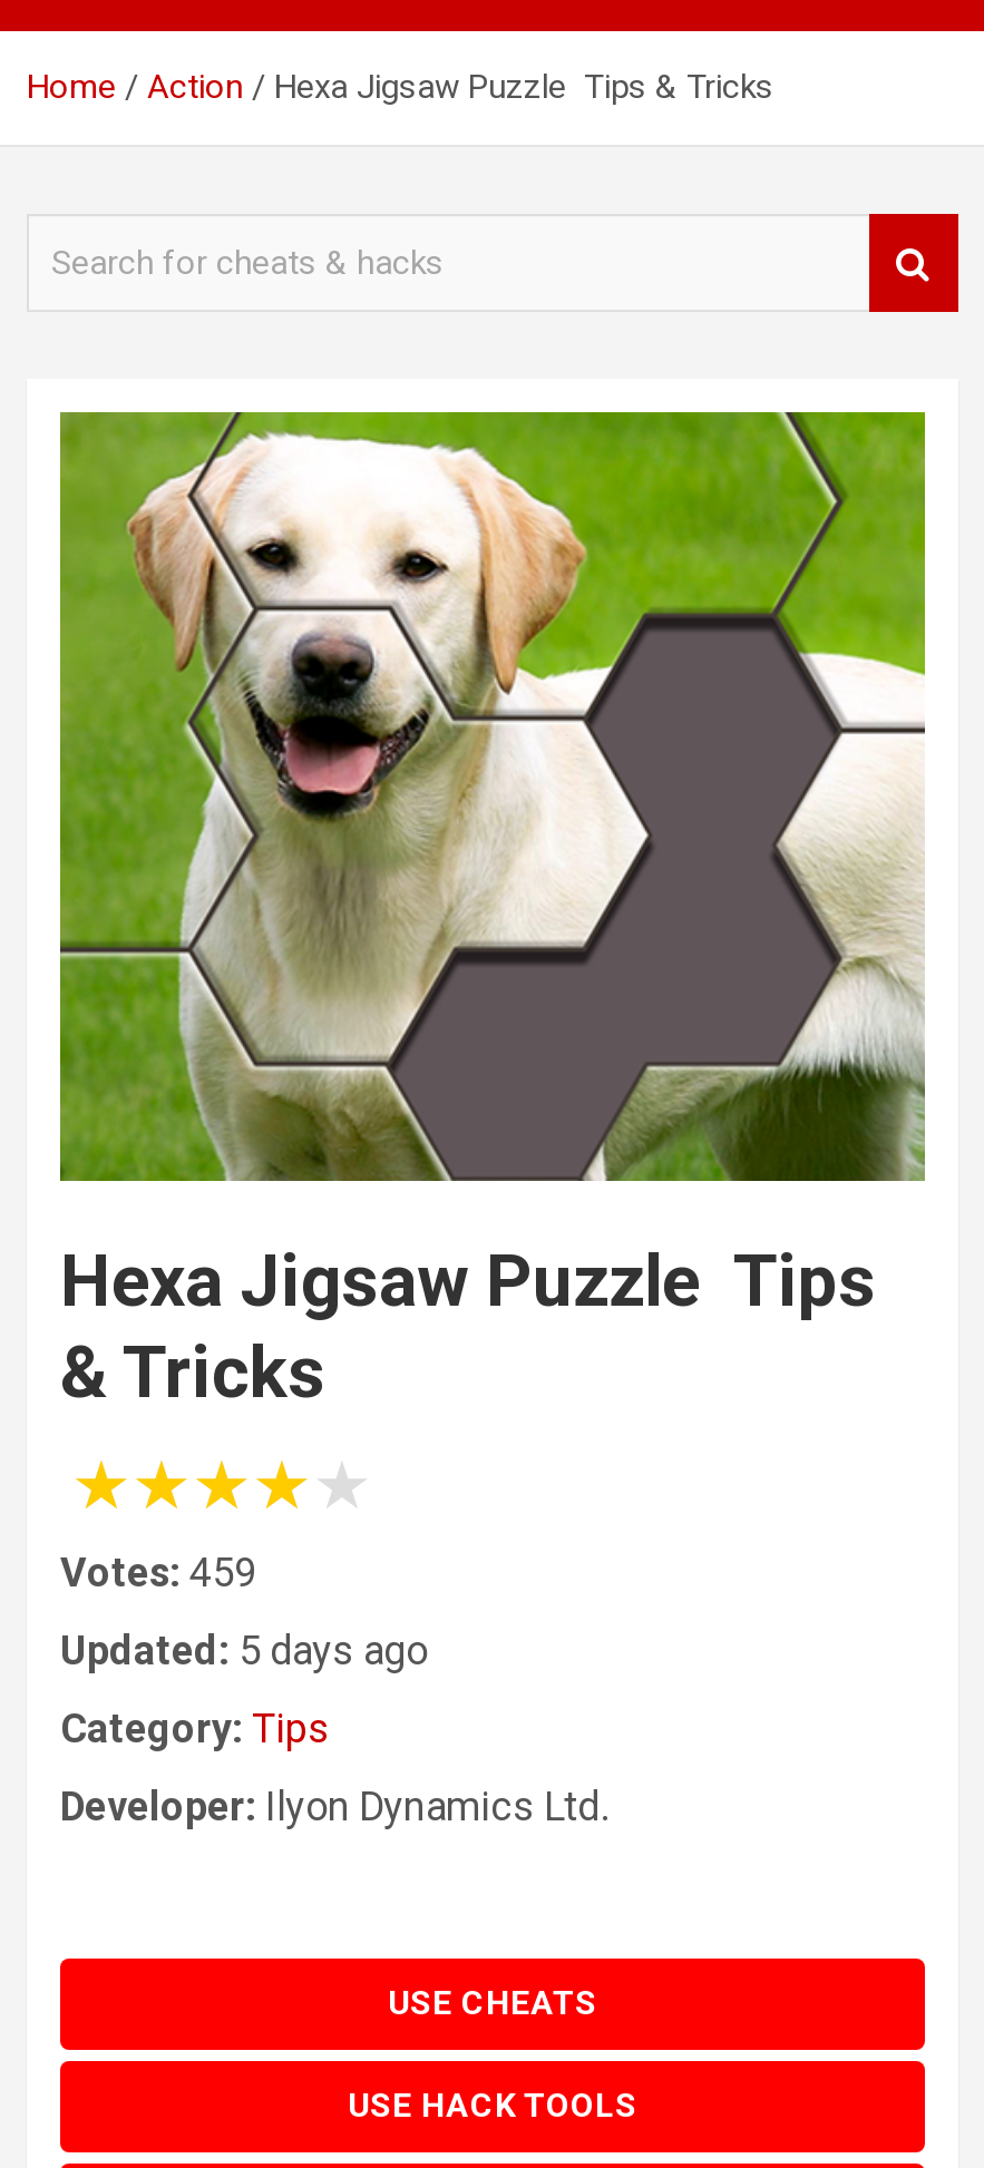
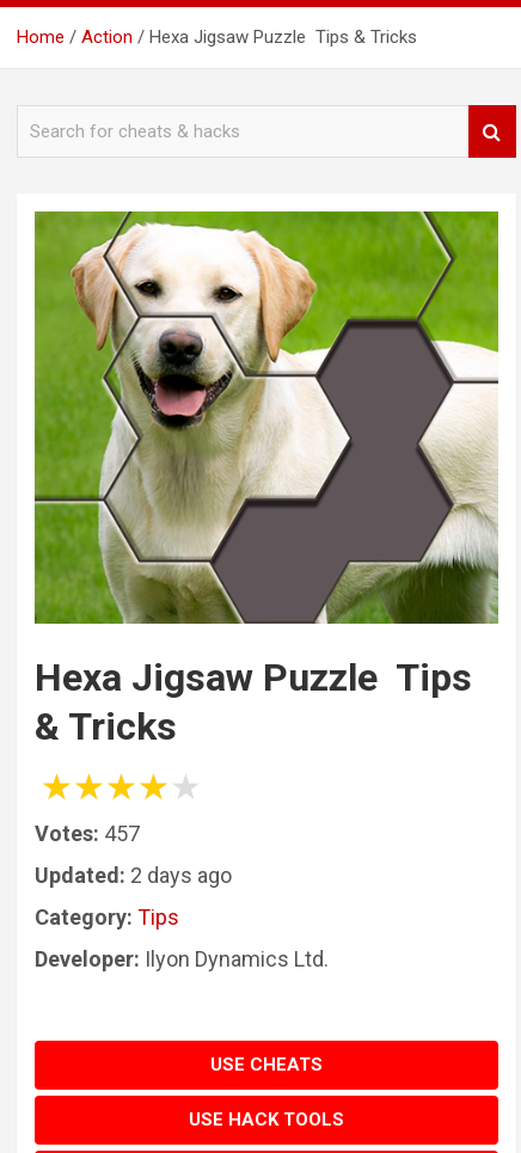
- Votes: 459
+ Votes: 457

- Updated: 5 days ago
+ Updated: 2 days ago
